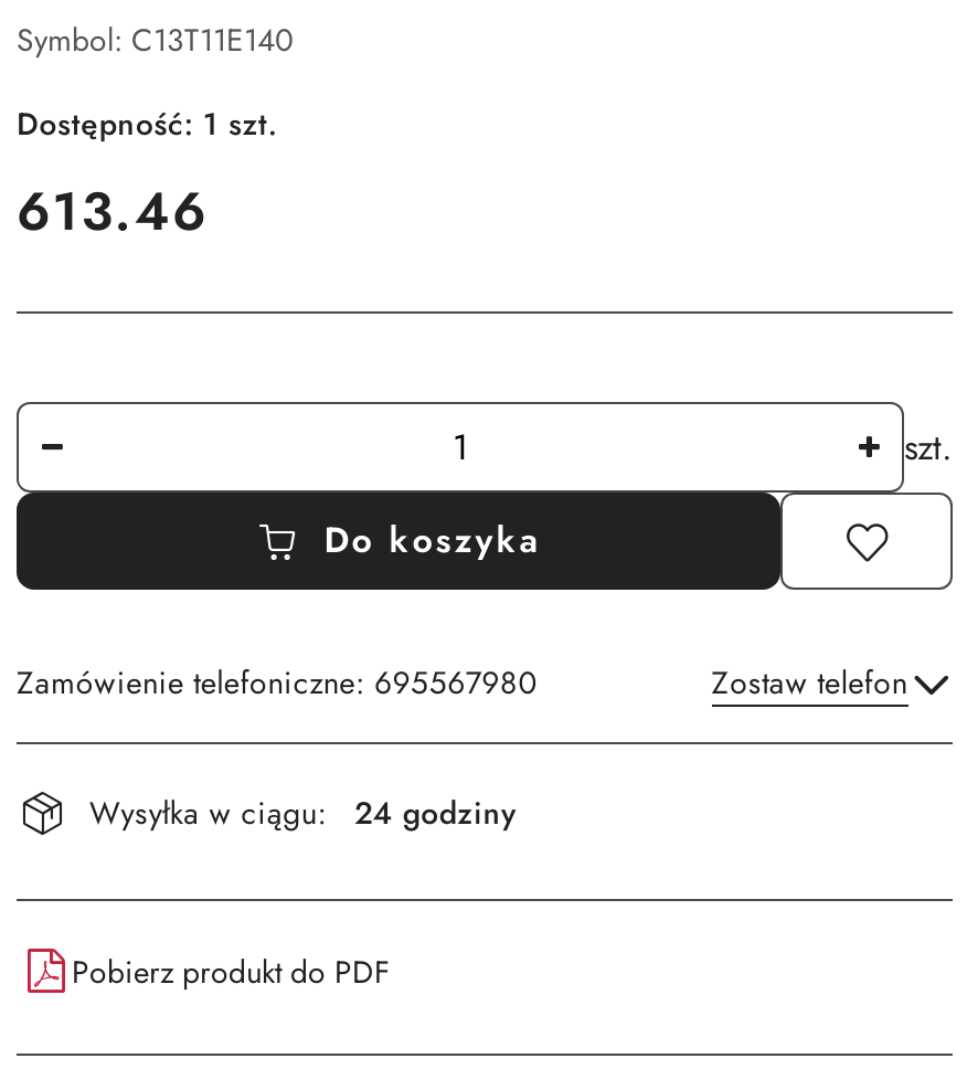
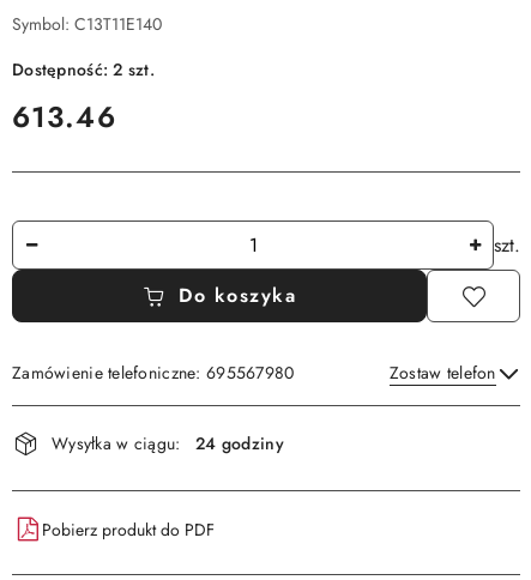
- Dostępność: 1 szt.
+ Dostępność: 2 szt.
